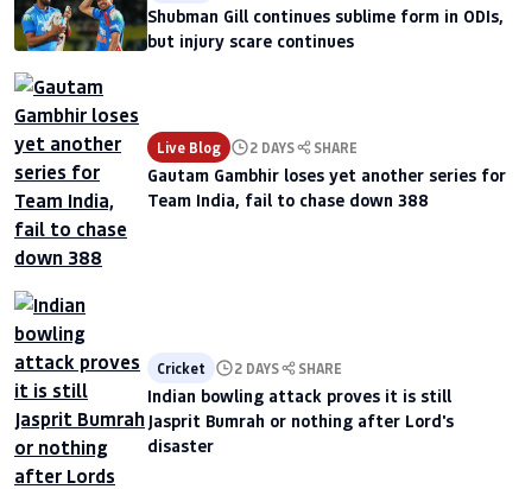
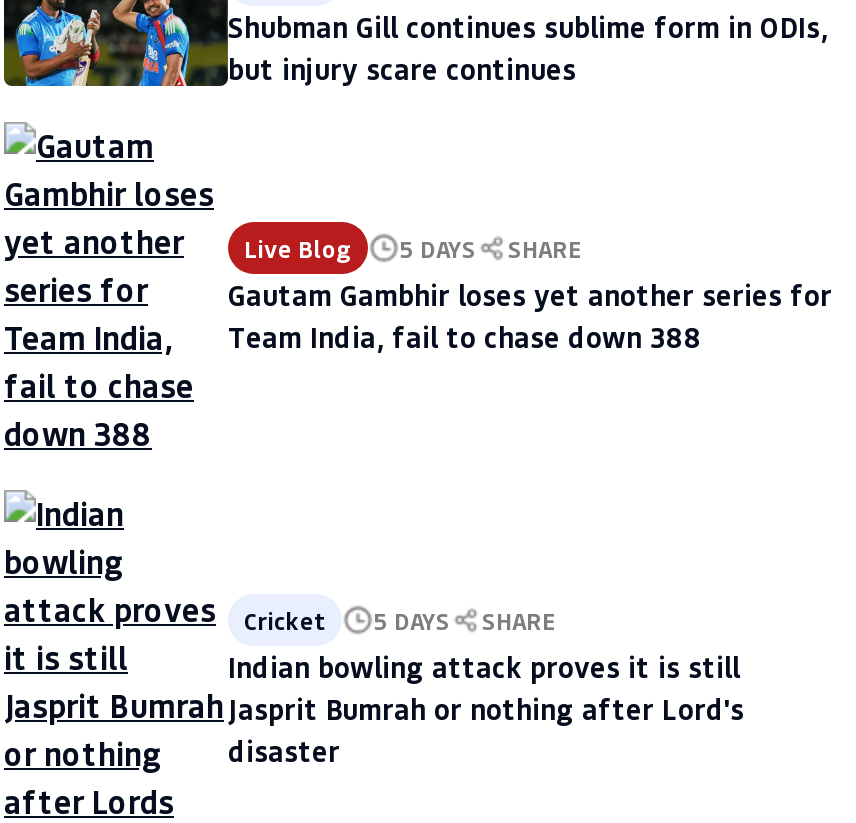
- Live Blog 2 DAYS SHARE
+ Live Blog 5 DAYS SHARE

- Cricket 2 DAYS SHARE
+ Cricket 5 DAYS SHARE
